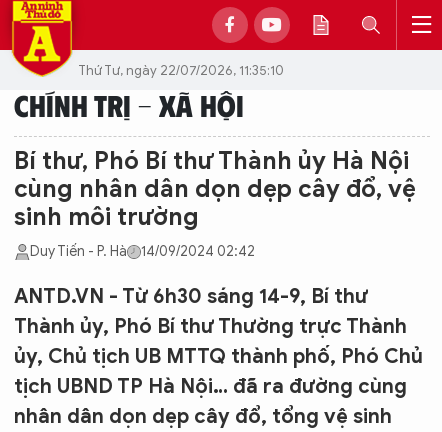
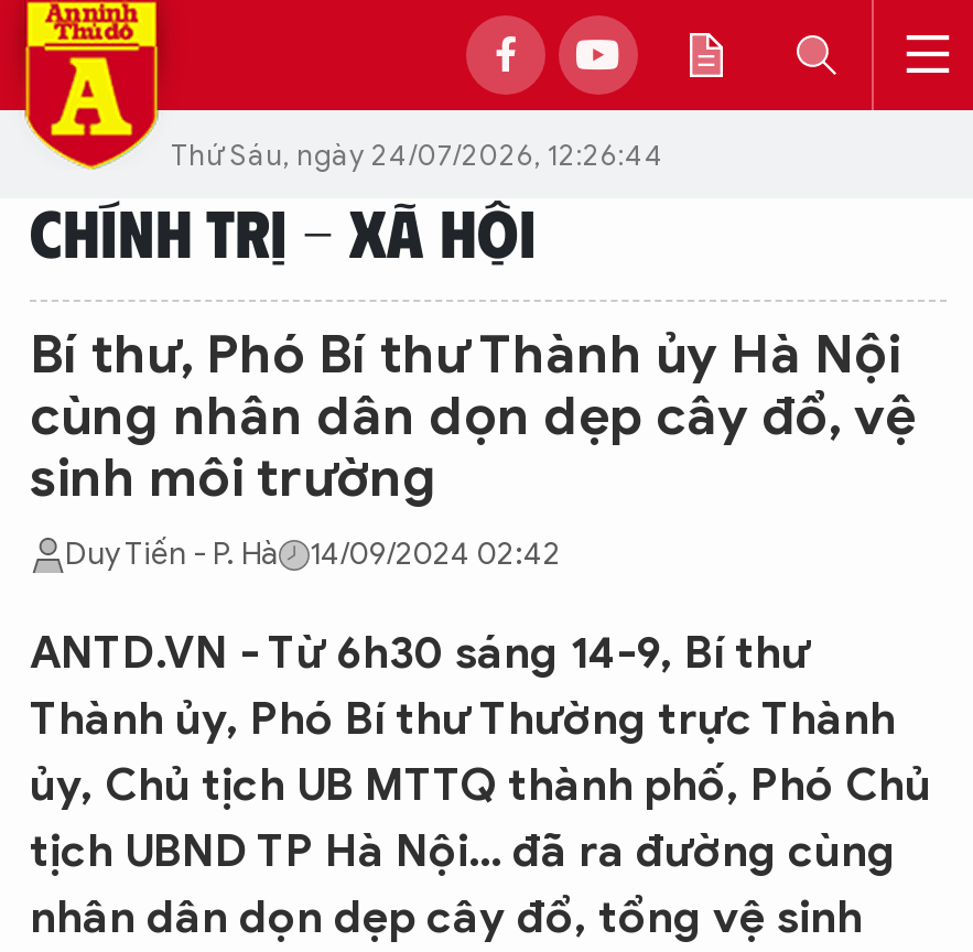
- Thứ Tư, ngày 22/07/2026, 11:35:10
+ Thứ Sáu, ngày 24/07/2026, 12:26:44
